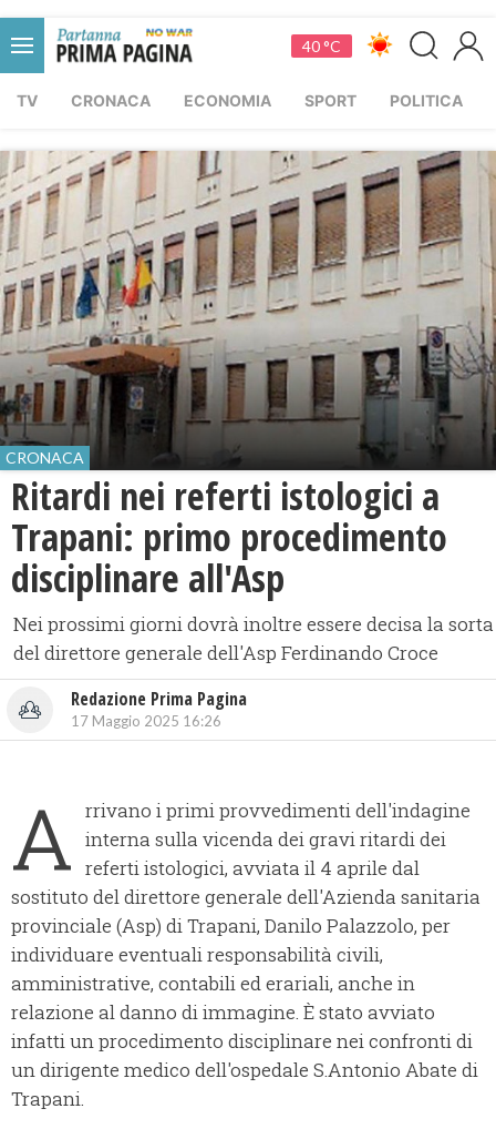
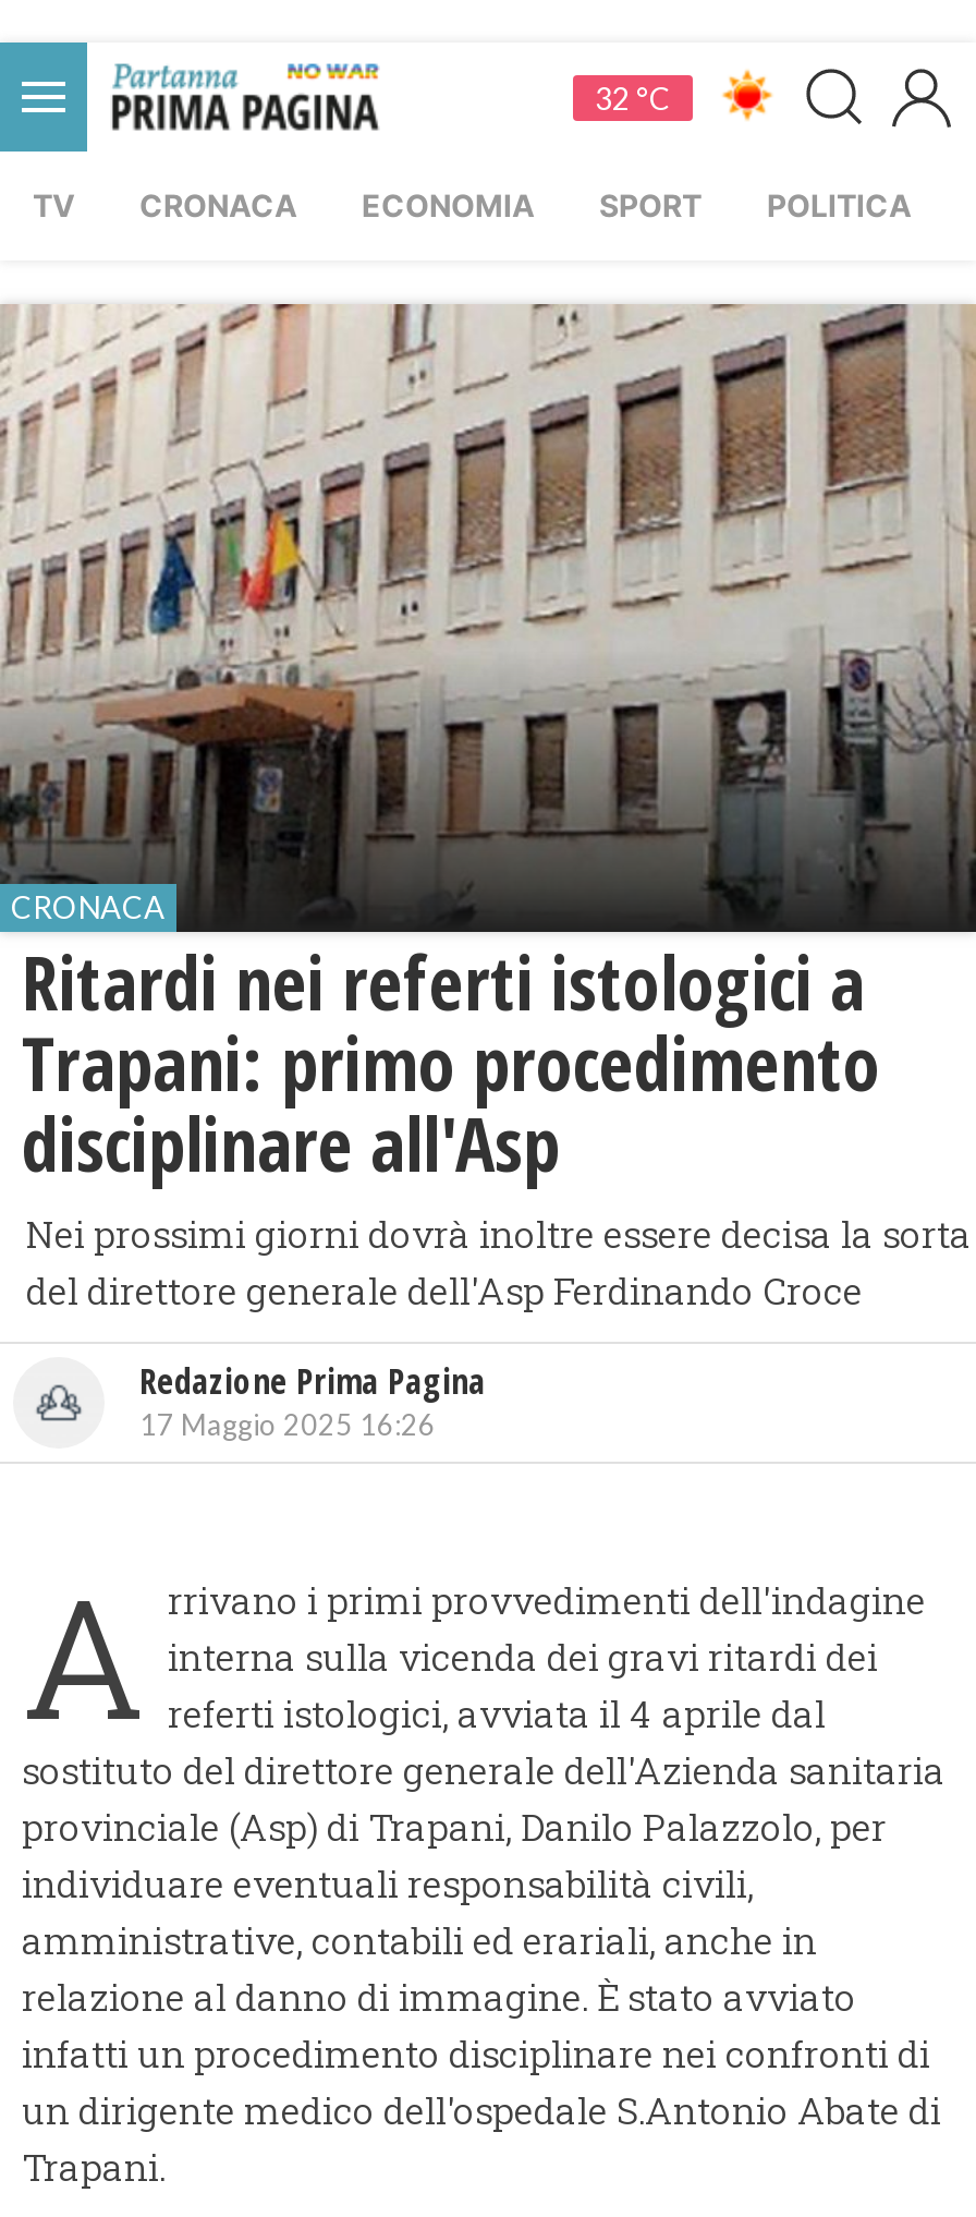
- 40 °C
+ 32 °C
